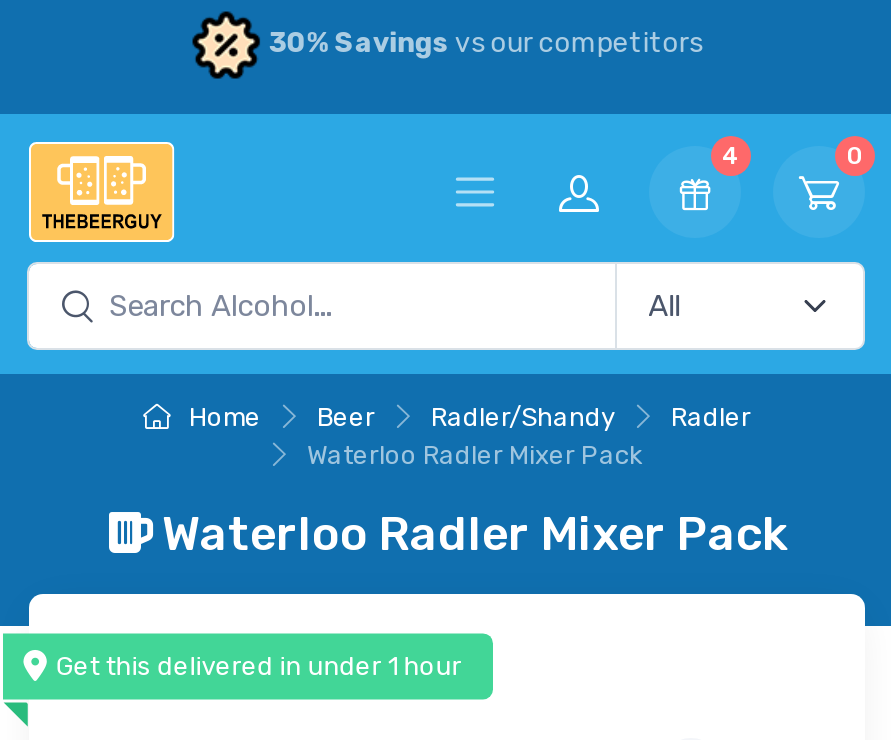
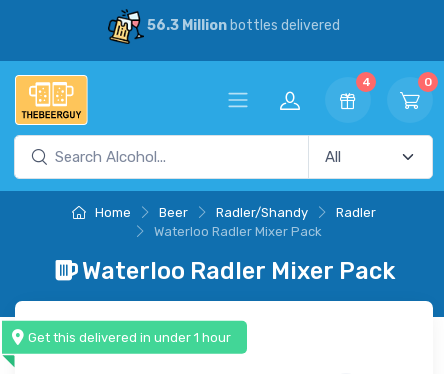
- [image]
- 30% Savings vs our competitors
+ [image]
+ 56.3 Million bottles delivered
